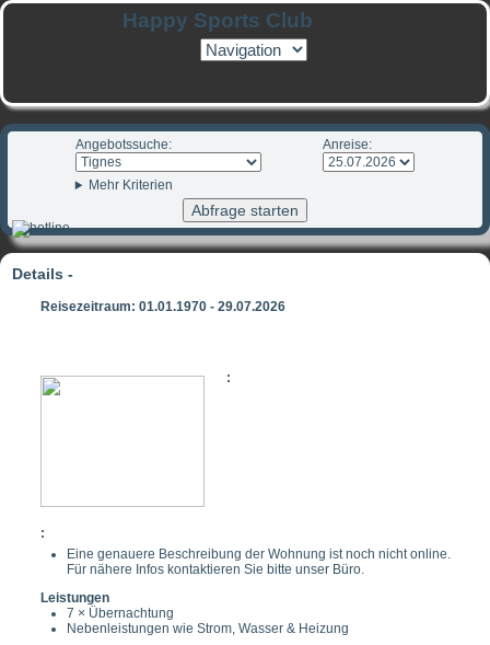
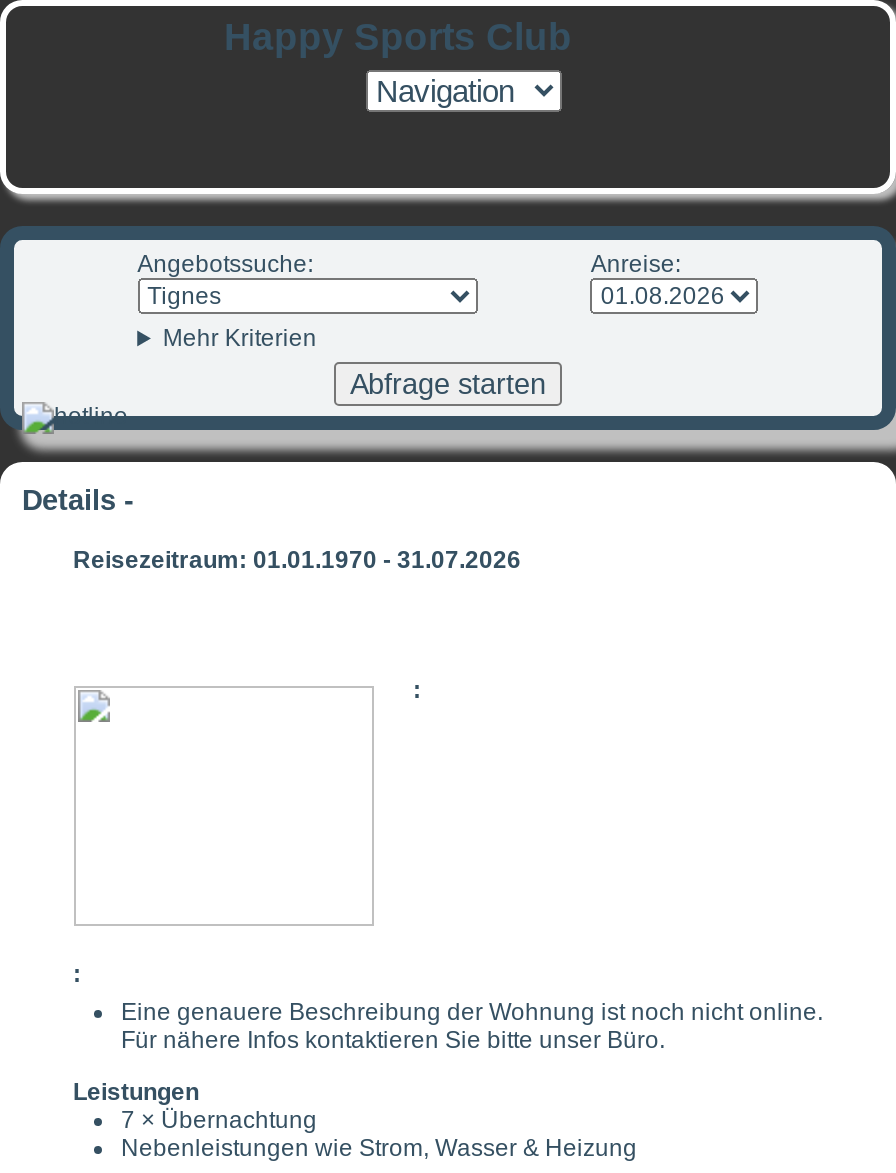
- Reisezeitraum: 01.01.1970 - 29.07.2026
+ Reisezeitraum: 01.01.1970 - 31.07.2026
